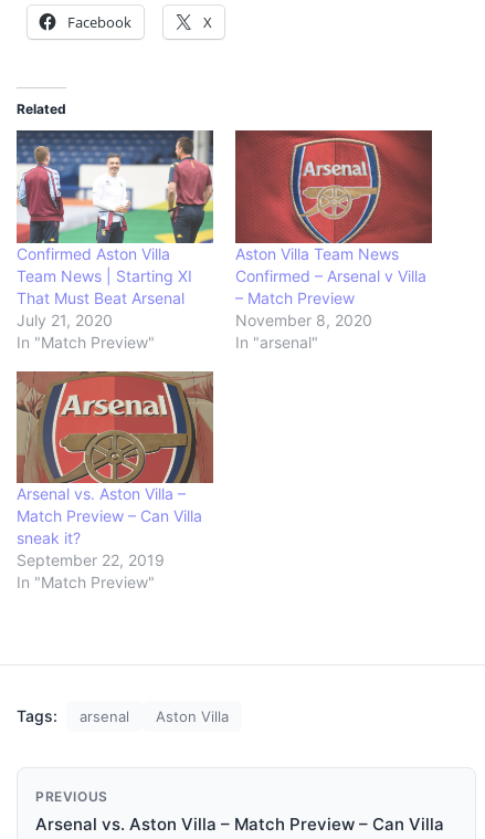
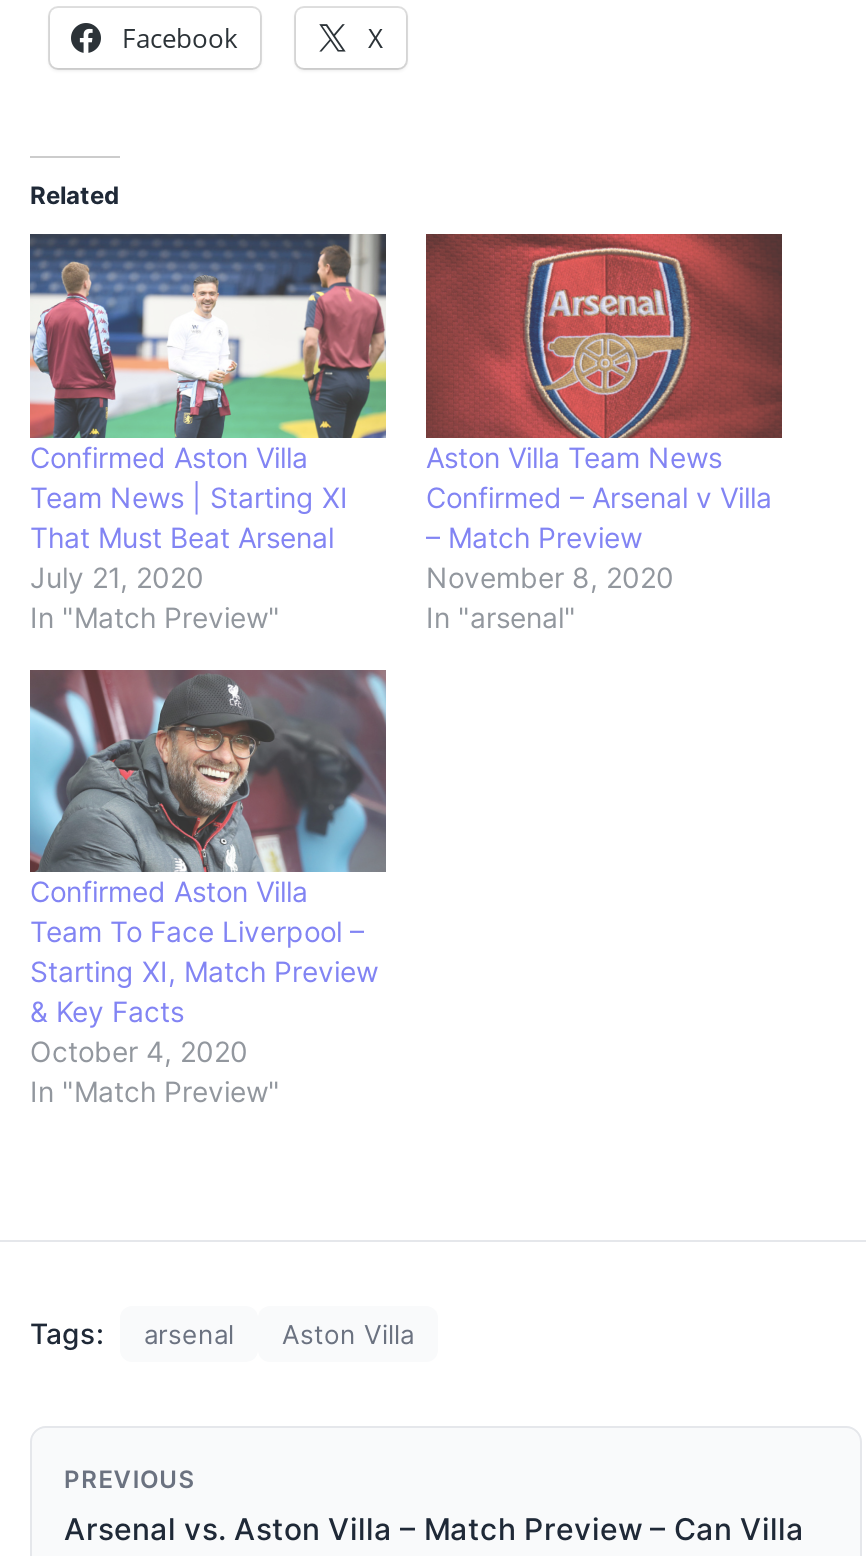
- [image]
- Arsenal vs. Aston Villa –
- Match Preview – Can Villa
- sneak it?
- September 22, 2019
+ [image]
+ Confirmed Aston Villa
+ Team To Face Liverpool –
+ Starting XI, Match Preview
+ & Key Facts
+ October 4, 2020
